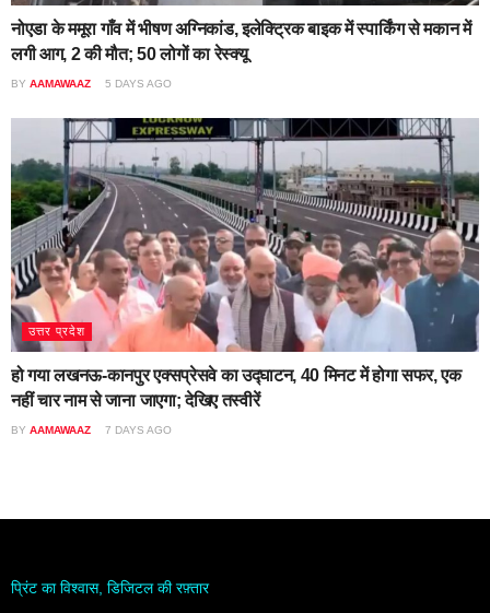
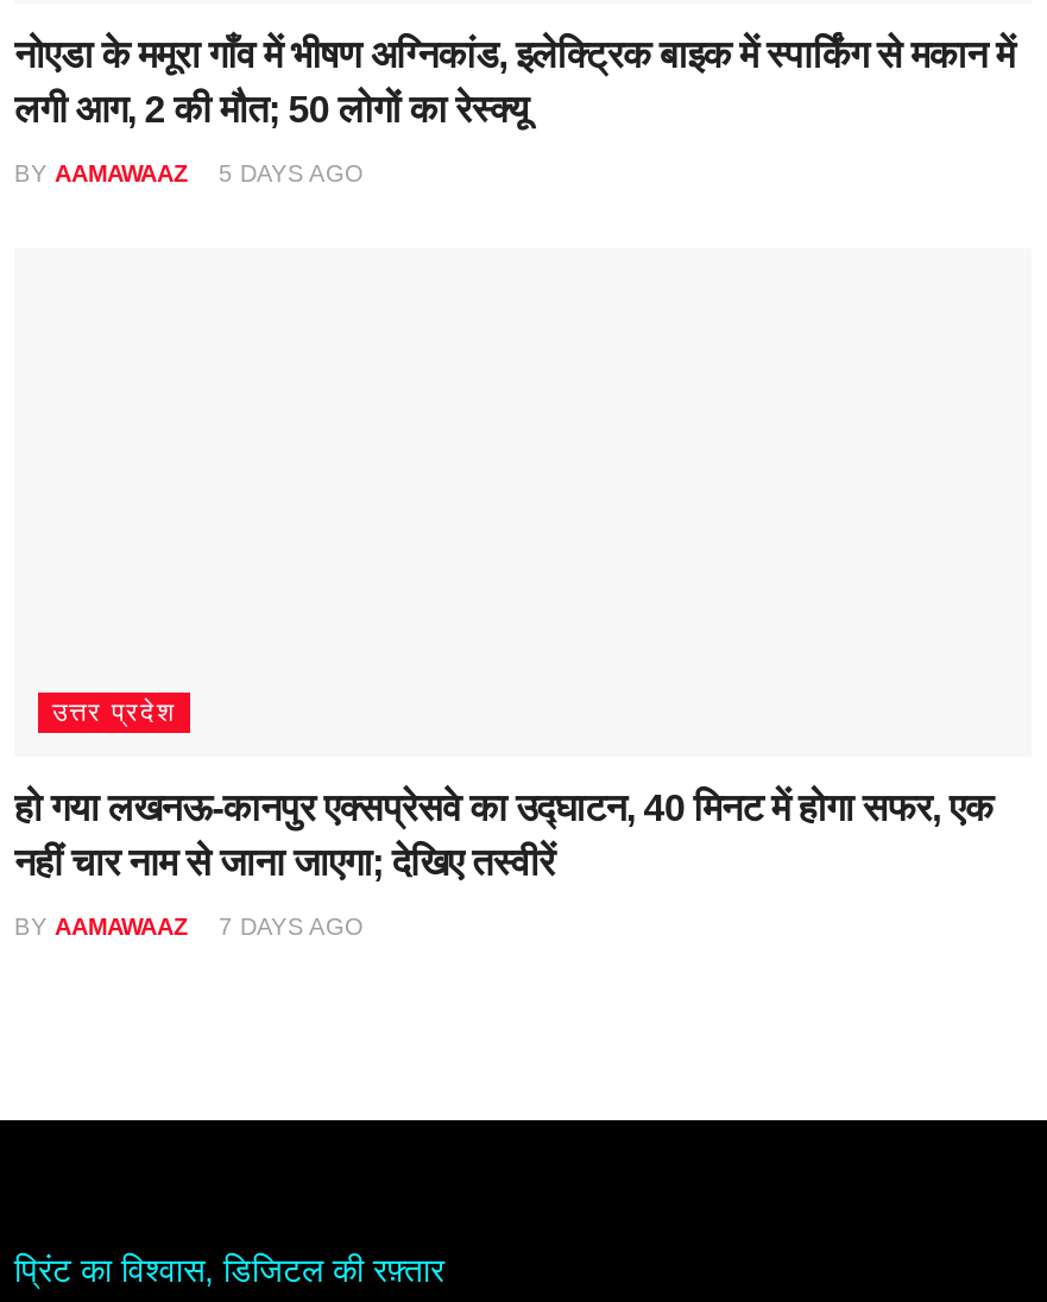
- [image]
